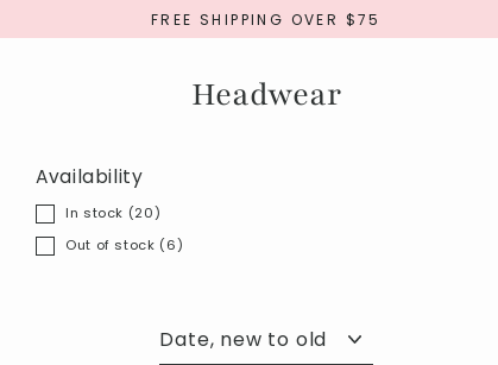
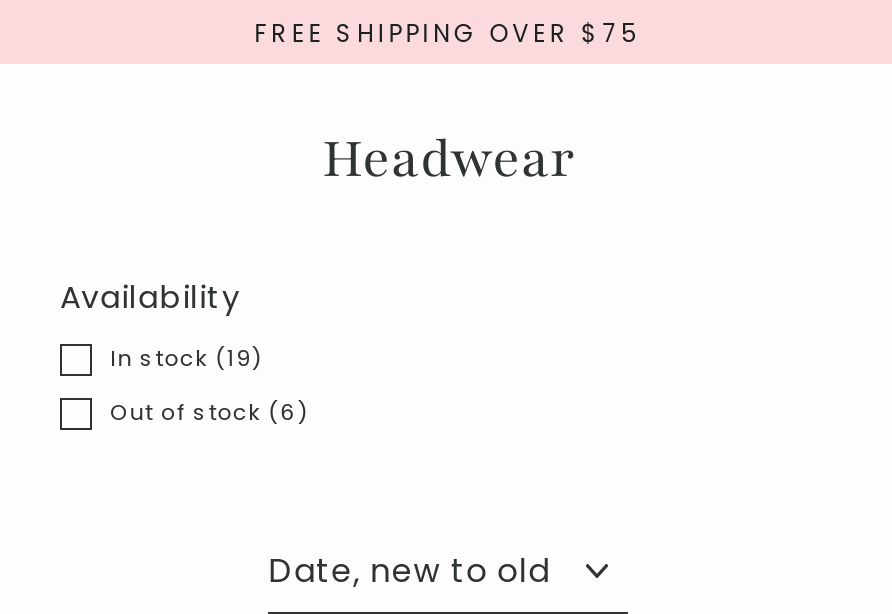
- In stock (20)
+ In stock (19)
